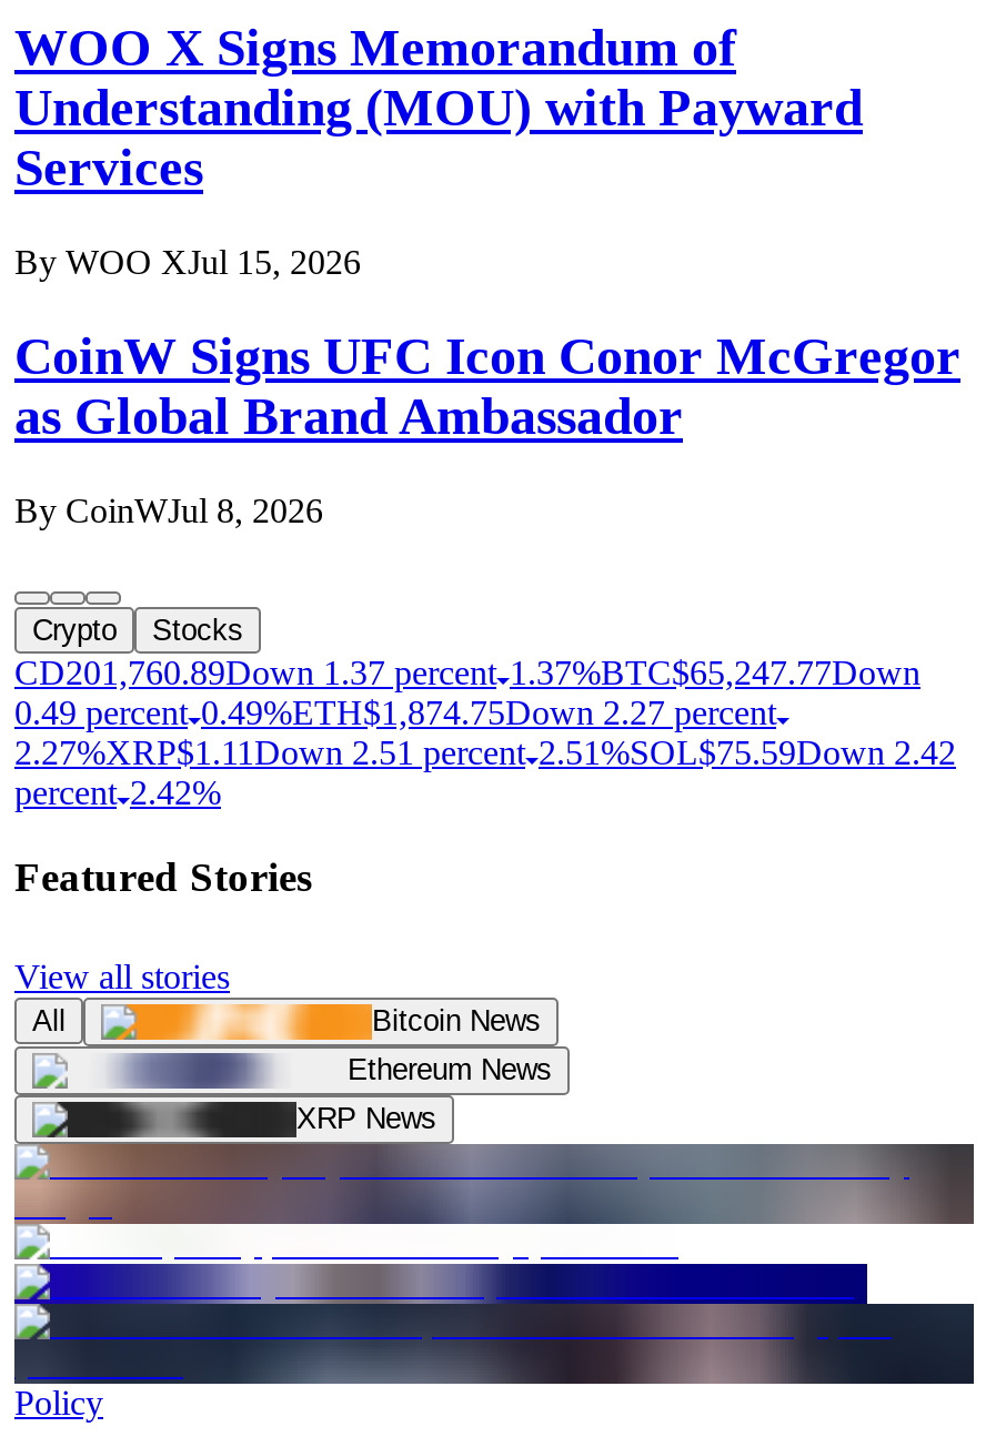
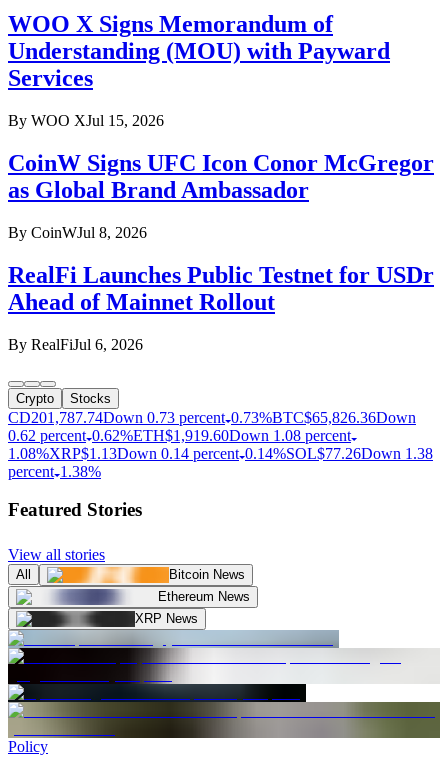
+ RealFi Launches Public Testnet for USDr
+ Ahead of Mainnet Rollout
+ By RealFiJul 6, 2026

- CD201,760.89Down 1.37 percent 1.37%BTC$65,247.77Down
+ CD201,787.74Down 0.73 percent 0.73%BTC$65,826.36Down

- 0.49 percent 0.49%ETH$1,874.75Down 2.27 percent
+ 0.62 percent 0.62%ETH$1,919.60Down 1.08 percent

- 2.27%XRP$1.11 Down 2.51 percent 2.51%SOL $75.59Down 2.42
+ 1.08%XRP$1.13 Down 0.14 percent 0.14%SOL $77.26Down 1.38

- percent 2.42%
+ percent 1.38%

- [image]
+ [image]
